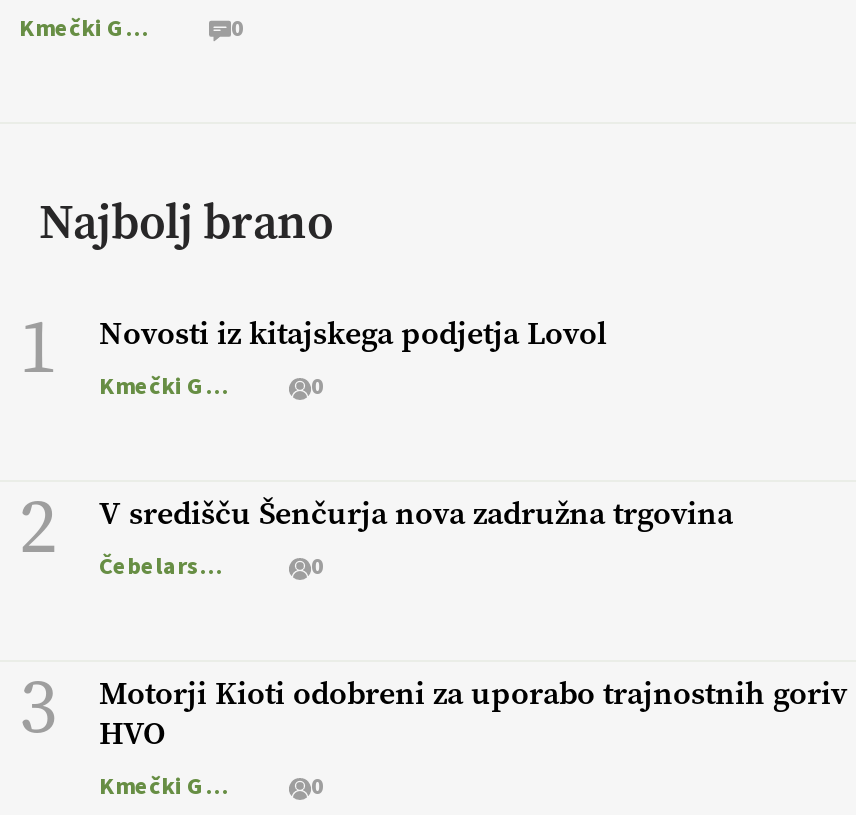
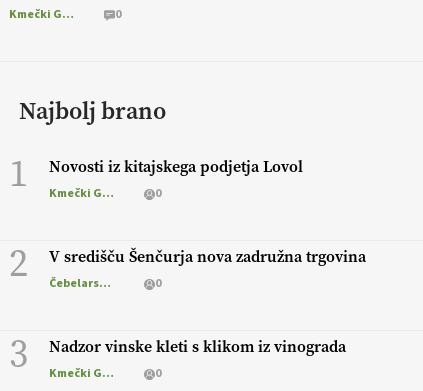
- Motorji Kioti odobreni za uporabo trajnostnih goriv
- HVO
+ Nadzor vinske kleti s klikom iz vinograda
